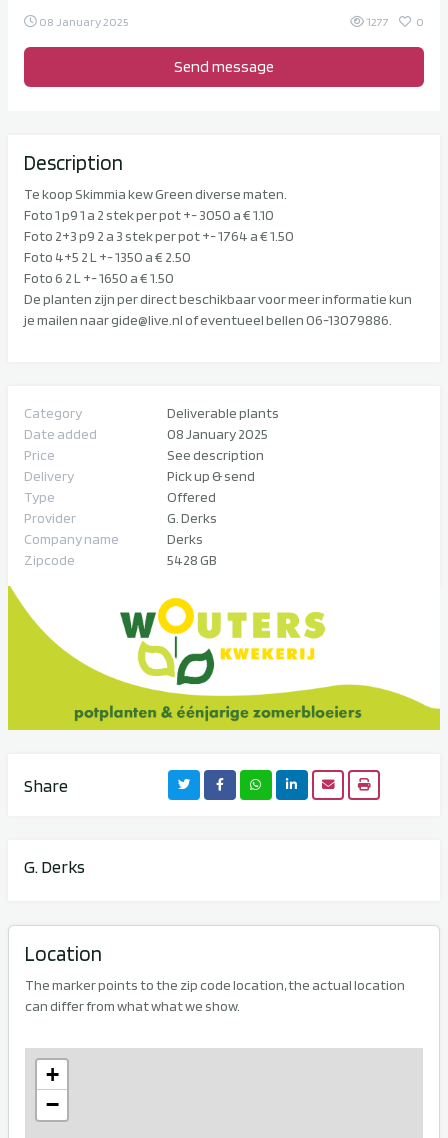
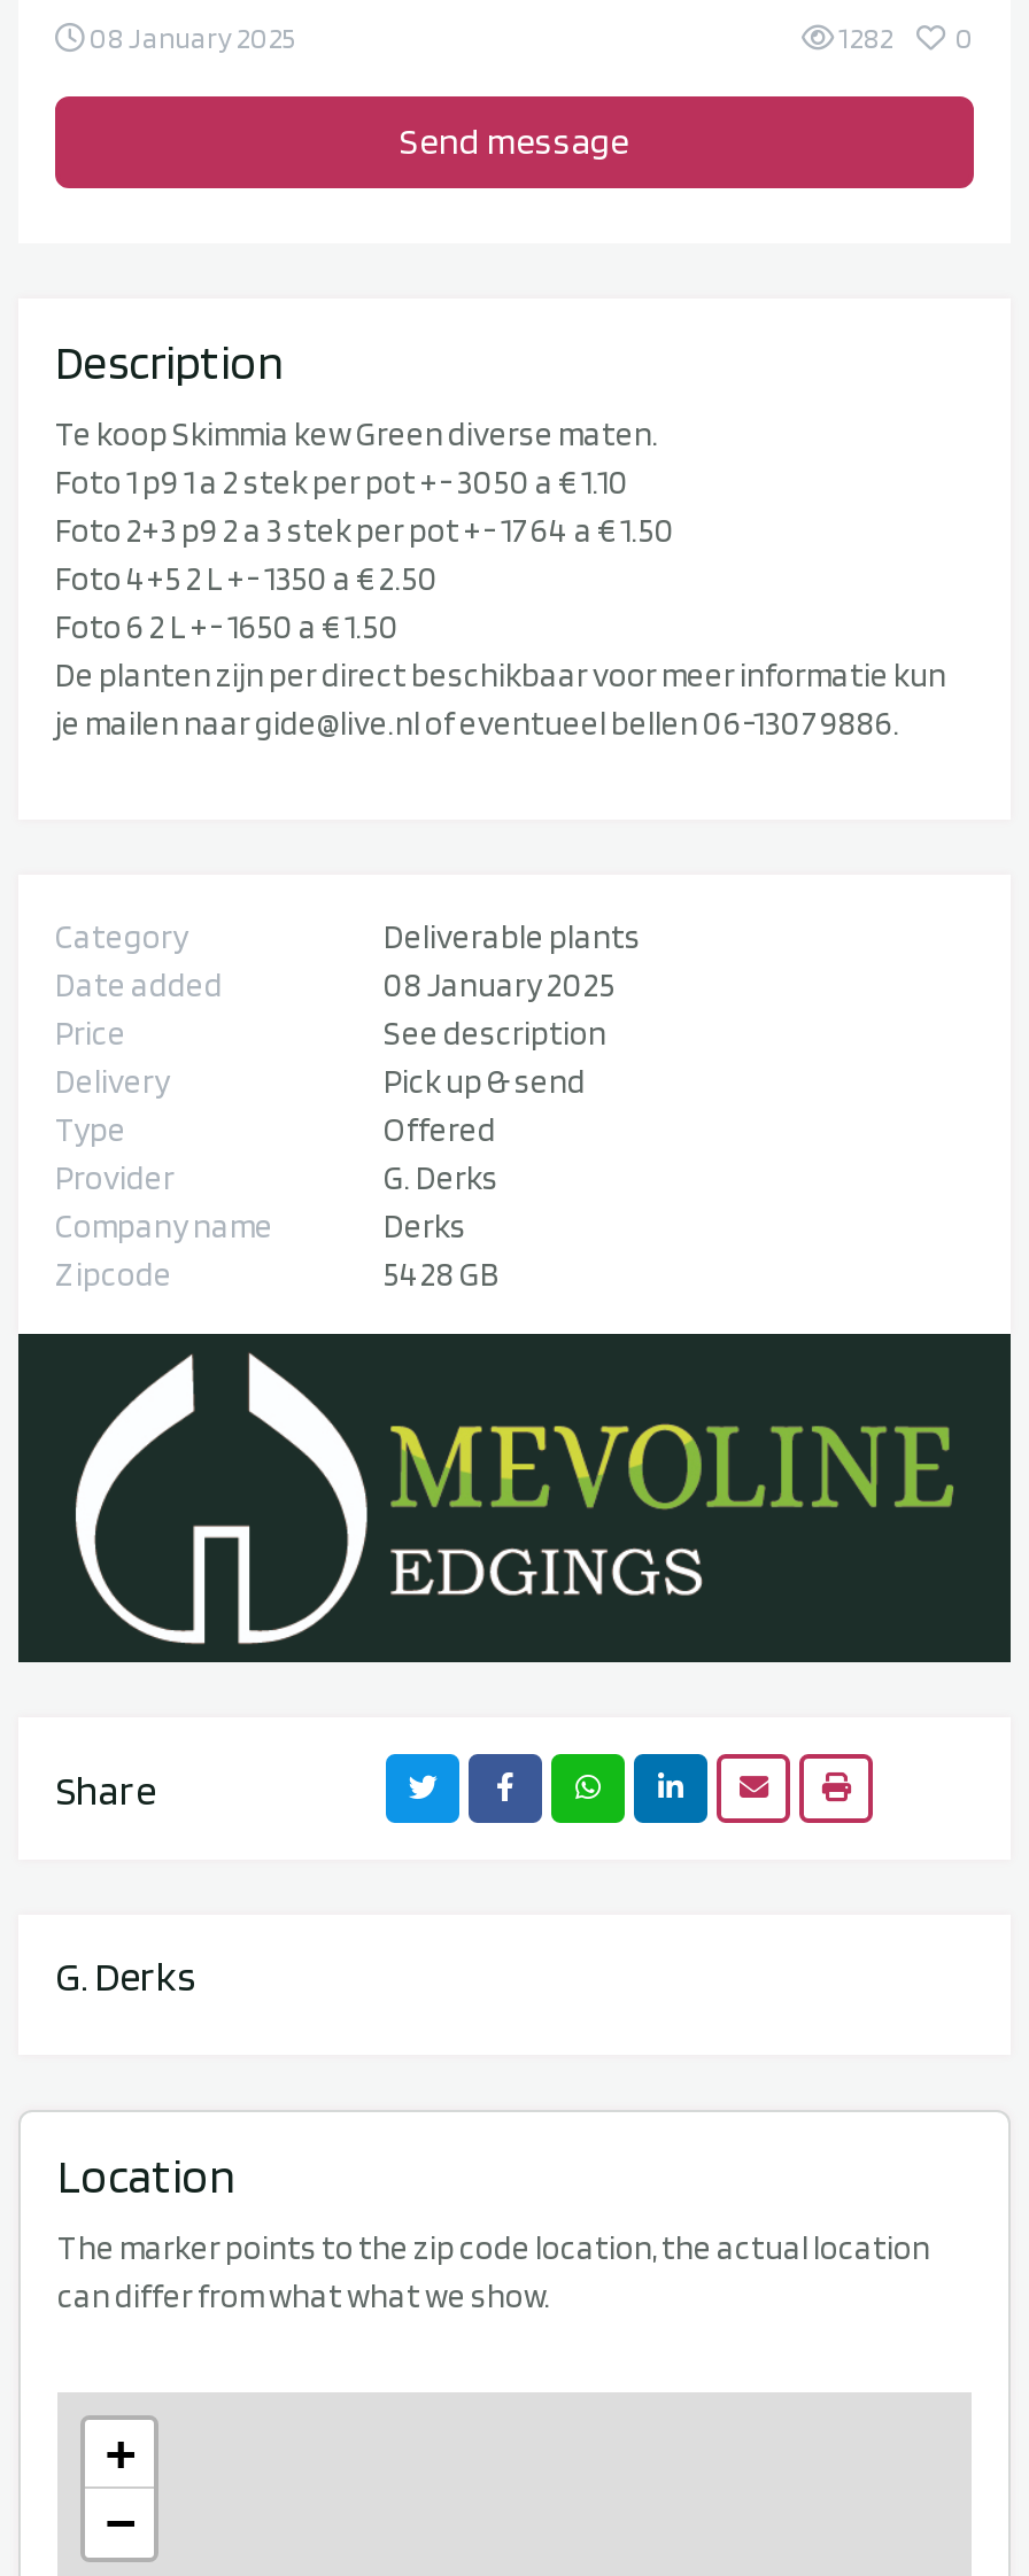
- 1277 0
+ 1282 0

- [image]
+ [image]
